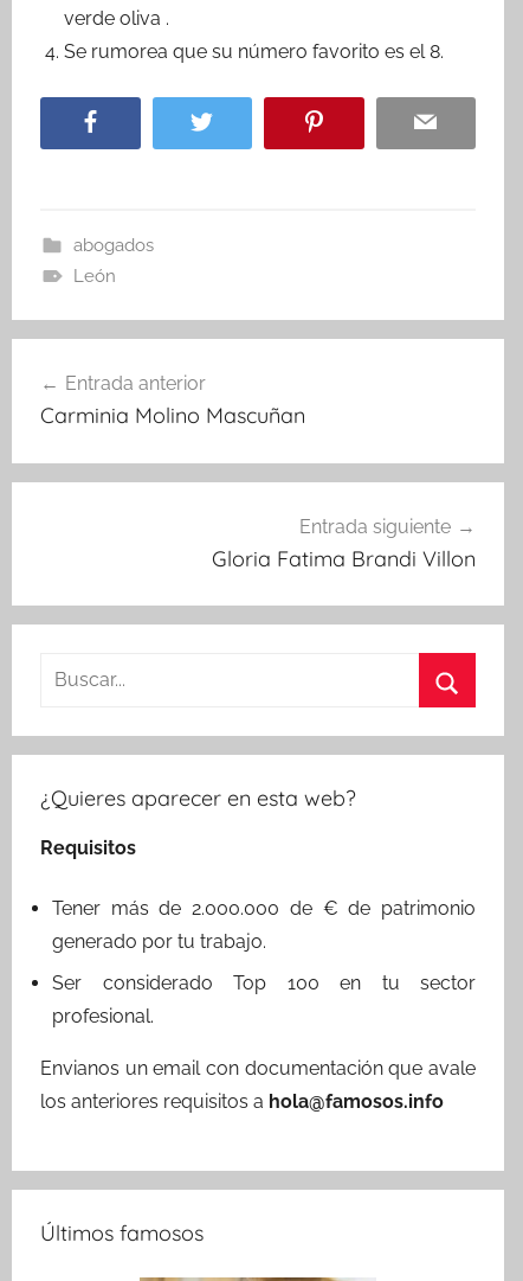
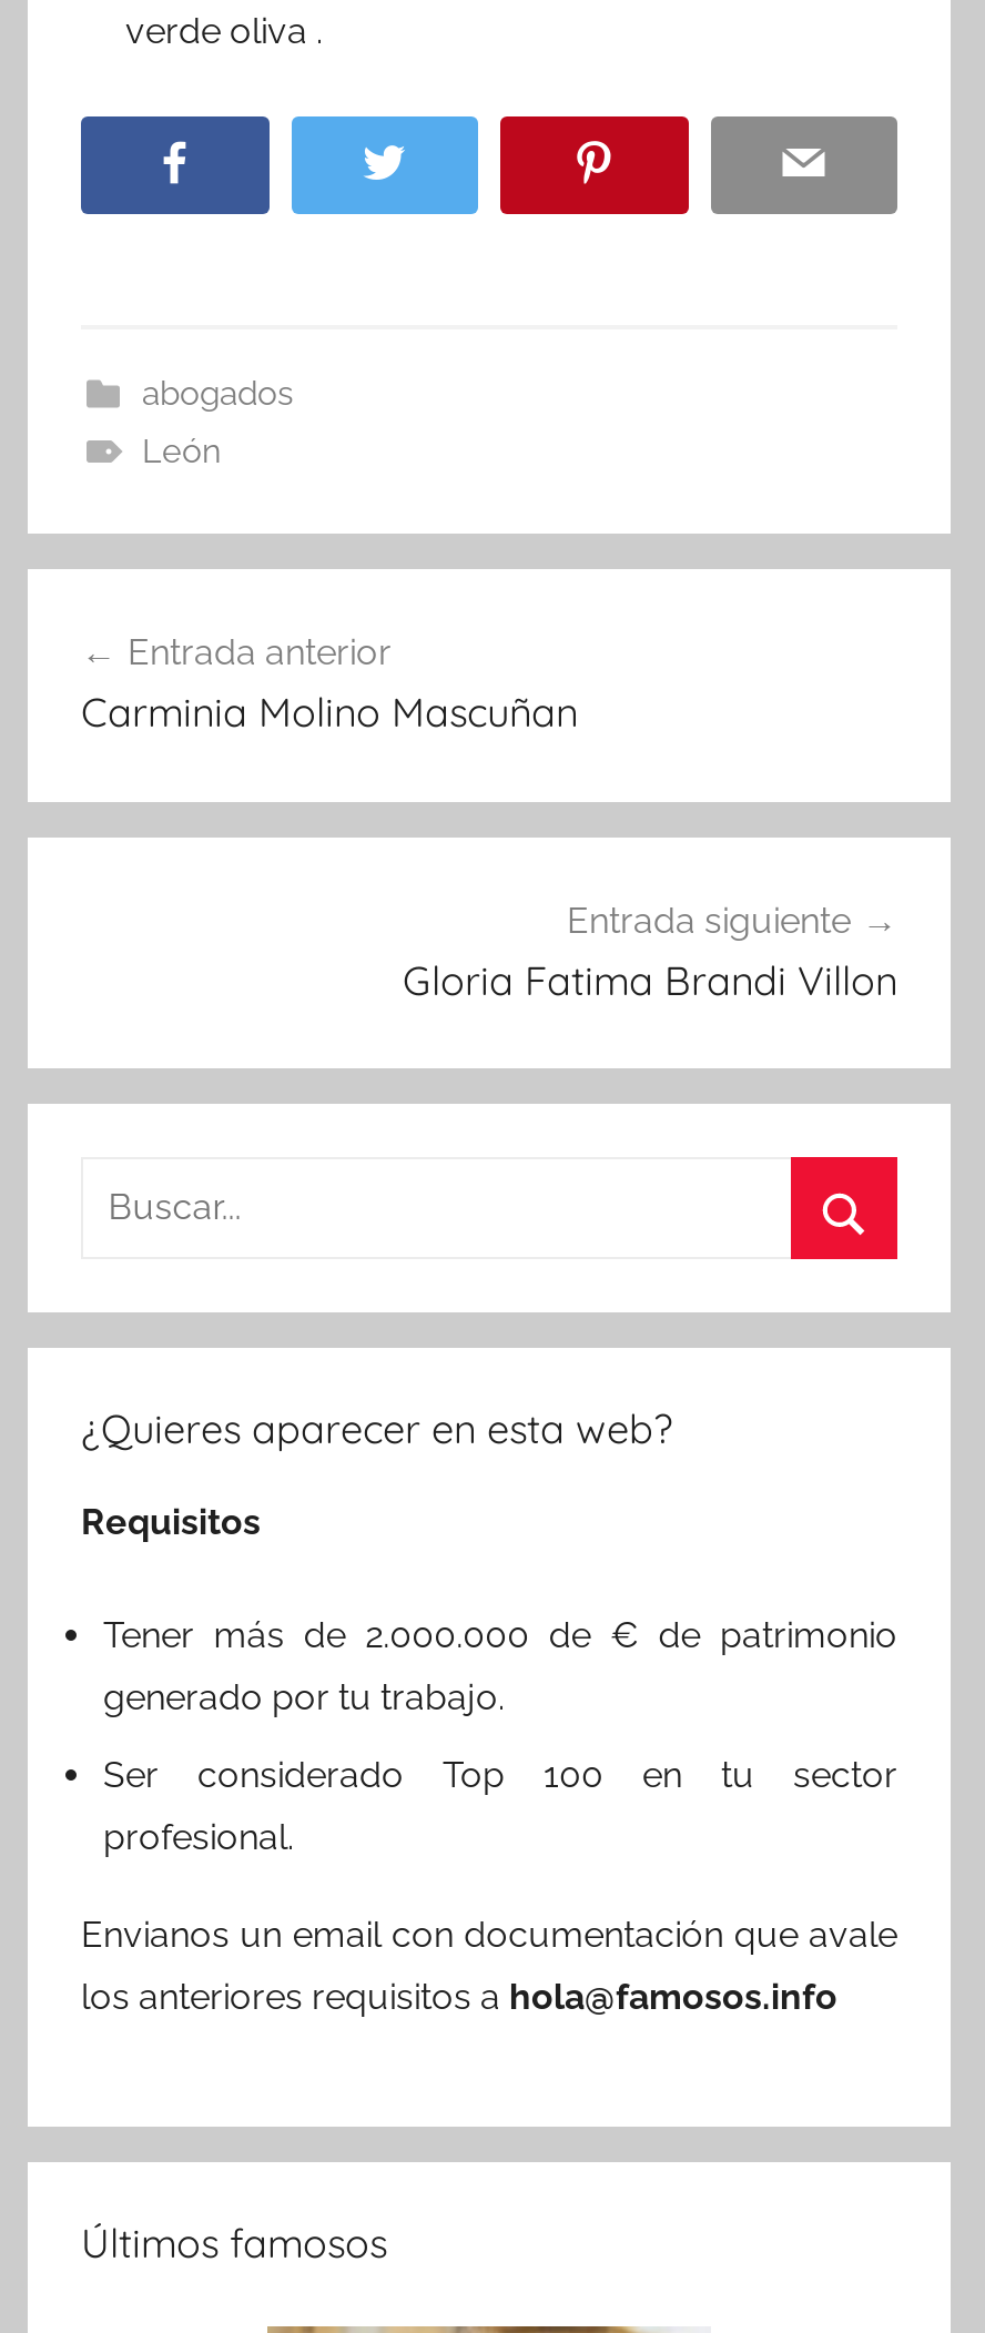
- Se rumorea que su número favorito es el 8.
